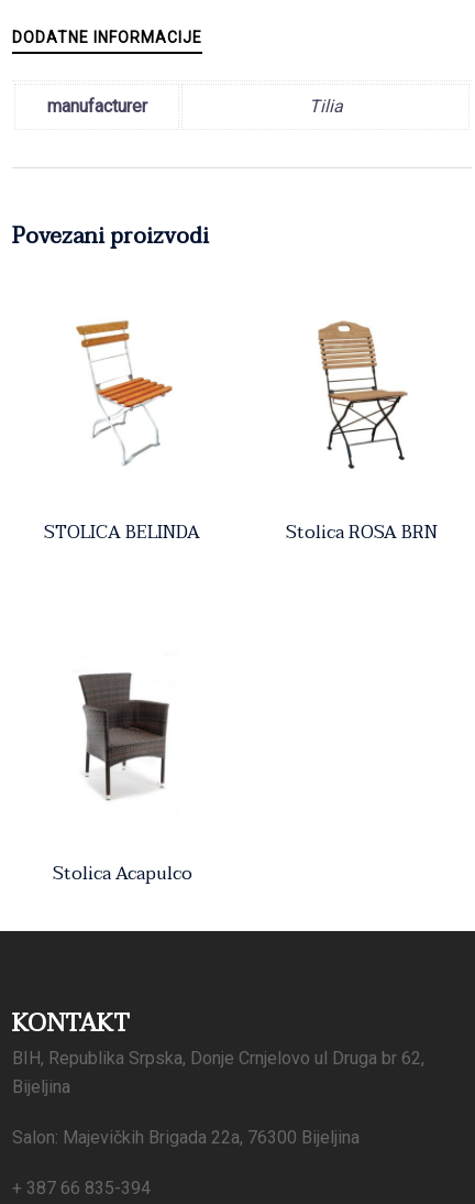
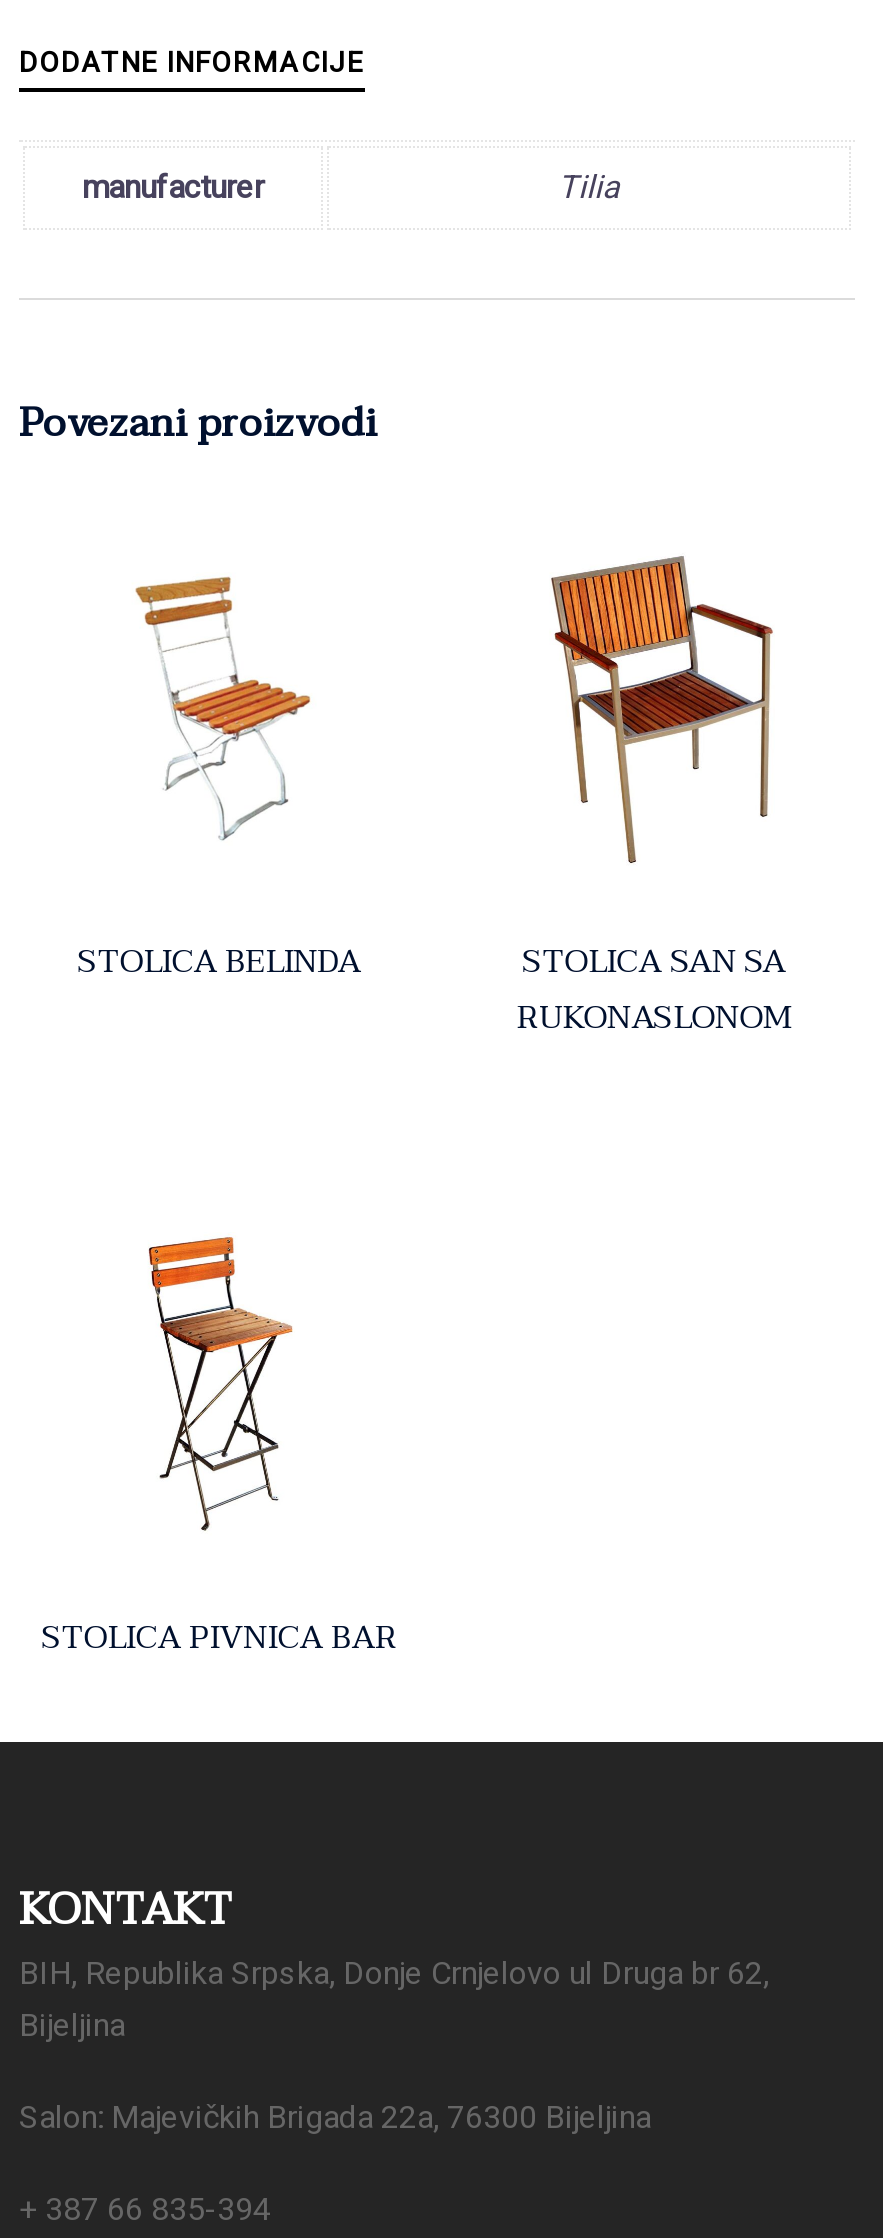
- [image]
- Stolica ROSA BRN
+ [image]
+ STOLICA SAN SA
+ RUKONASLONOM

- [image]
+ [image]

- Stolica Acapulco
+ STOLICA PIVNICA BAR
